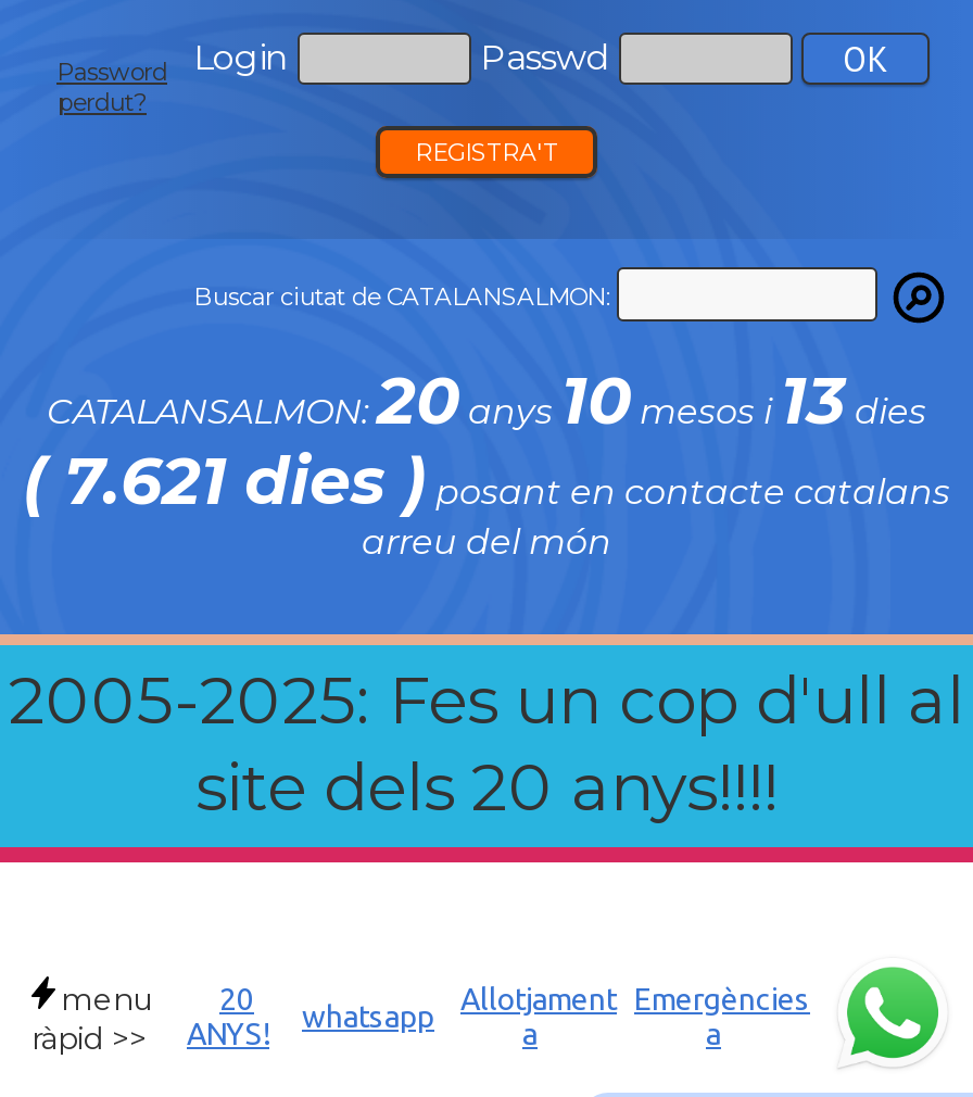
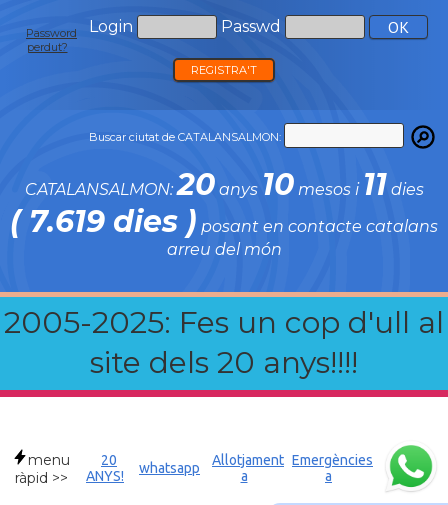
- CATALANSALMON:20anys 10mesos i13dies
+ CATALANSALMON:20anys 10mesos i11dies

- ( 7.621 dies )posant en contacte catalans
+ ( 7.619 dies )posant en contacte catalans
